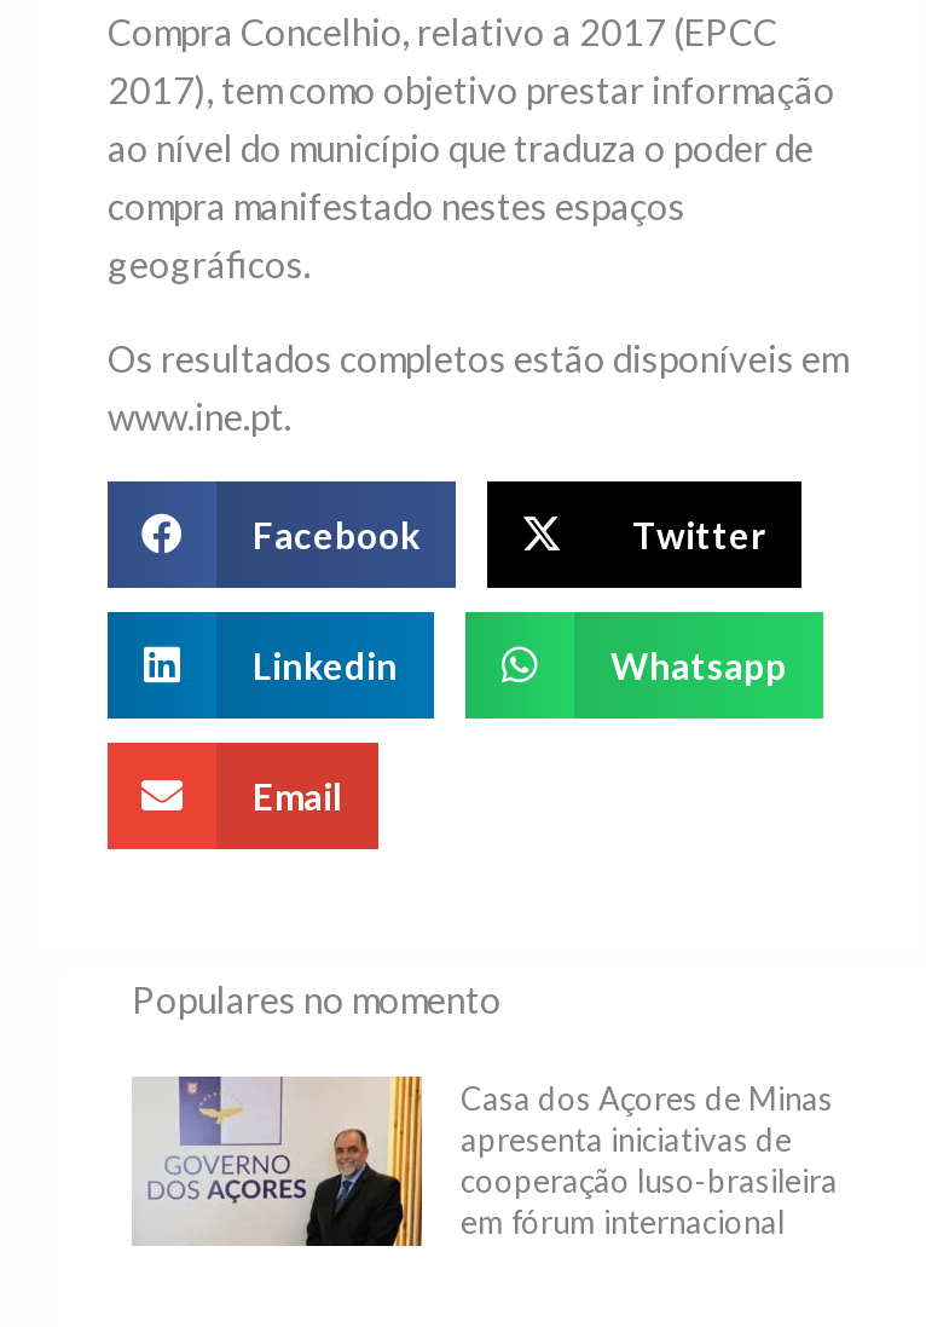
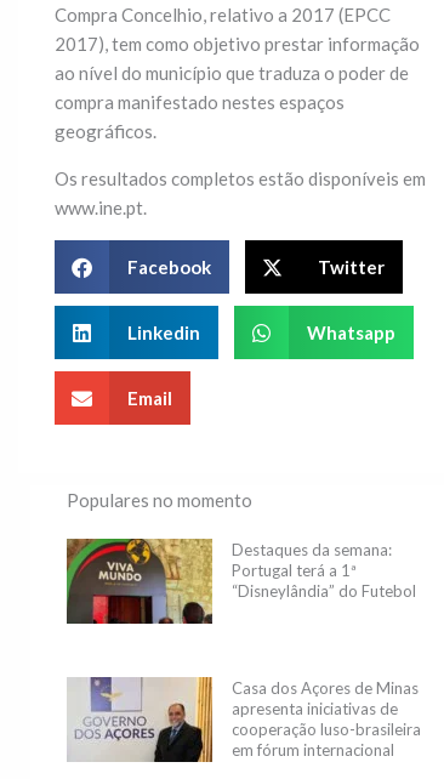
+ [image]
+ Destaques da semana:
+ Portugal terá a 1ª
+ “Disneylândia” do Futebol
